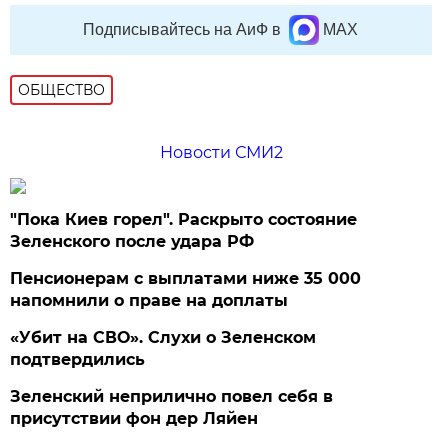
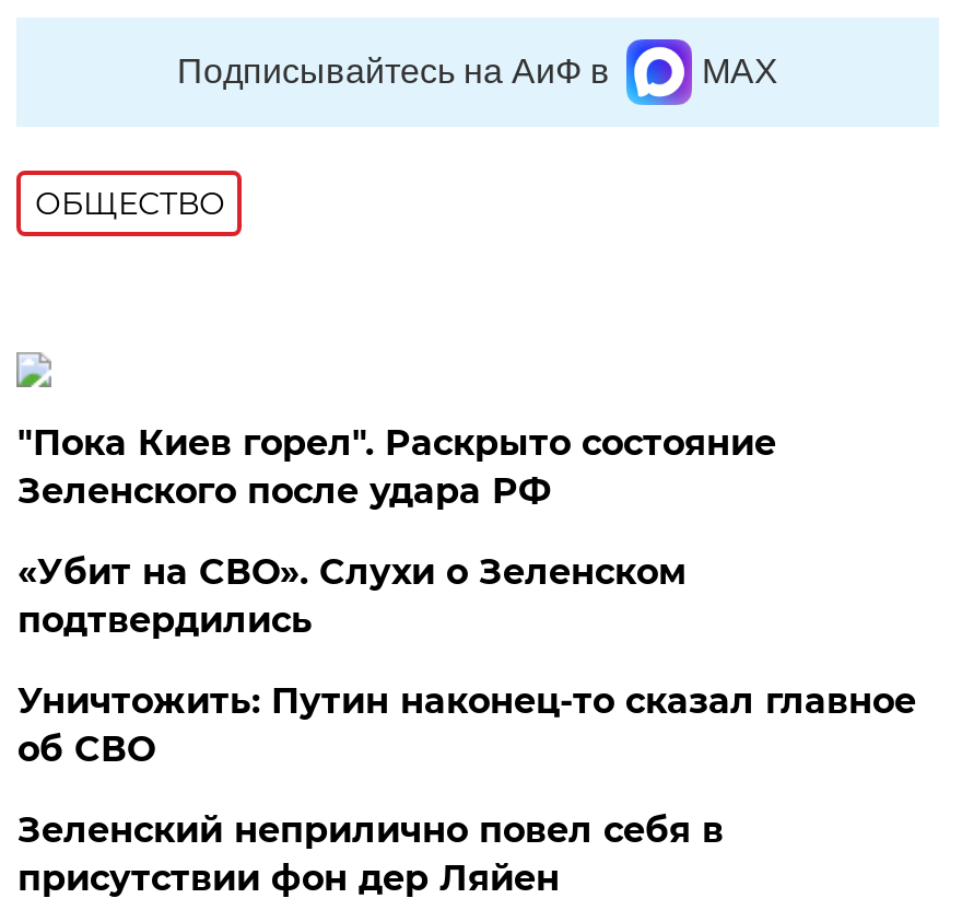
- Новости СМИ2

- Пенсионерам с выплатами ниже 35 000
- напомнили о праве на доплаты

moved up: «Убит на СВО». Слухи о Зеленском | подтвердились

+ Уничтожить: Путин наконец-то сказал главное
+ об СВО
